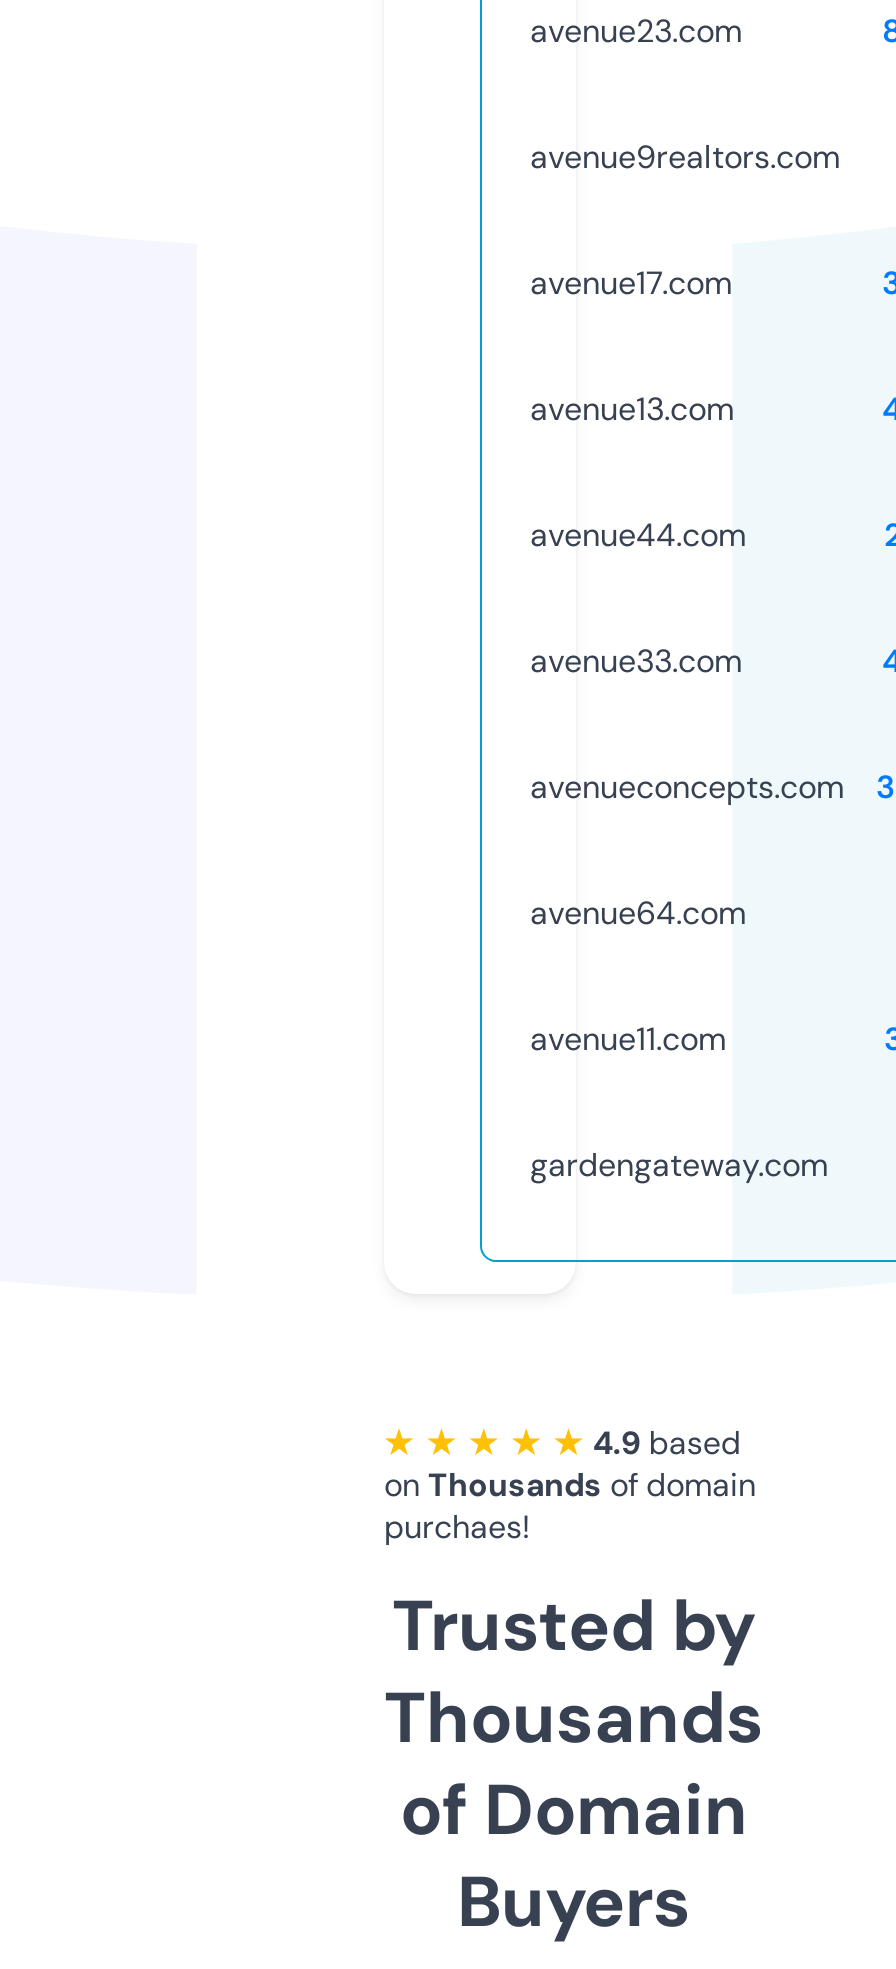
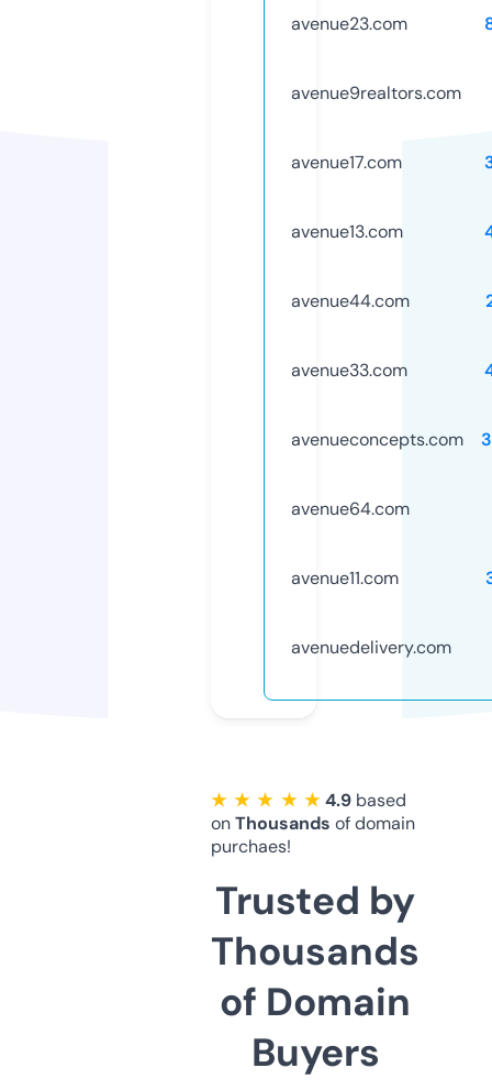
- gardengateway.com
+ avenuedelivery.com
